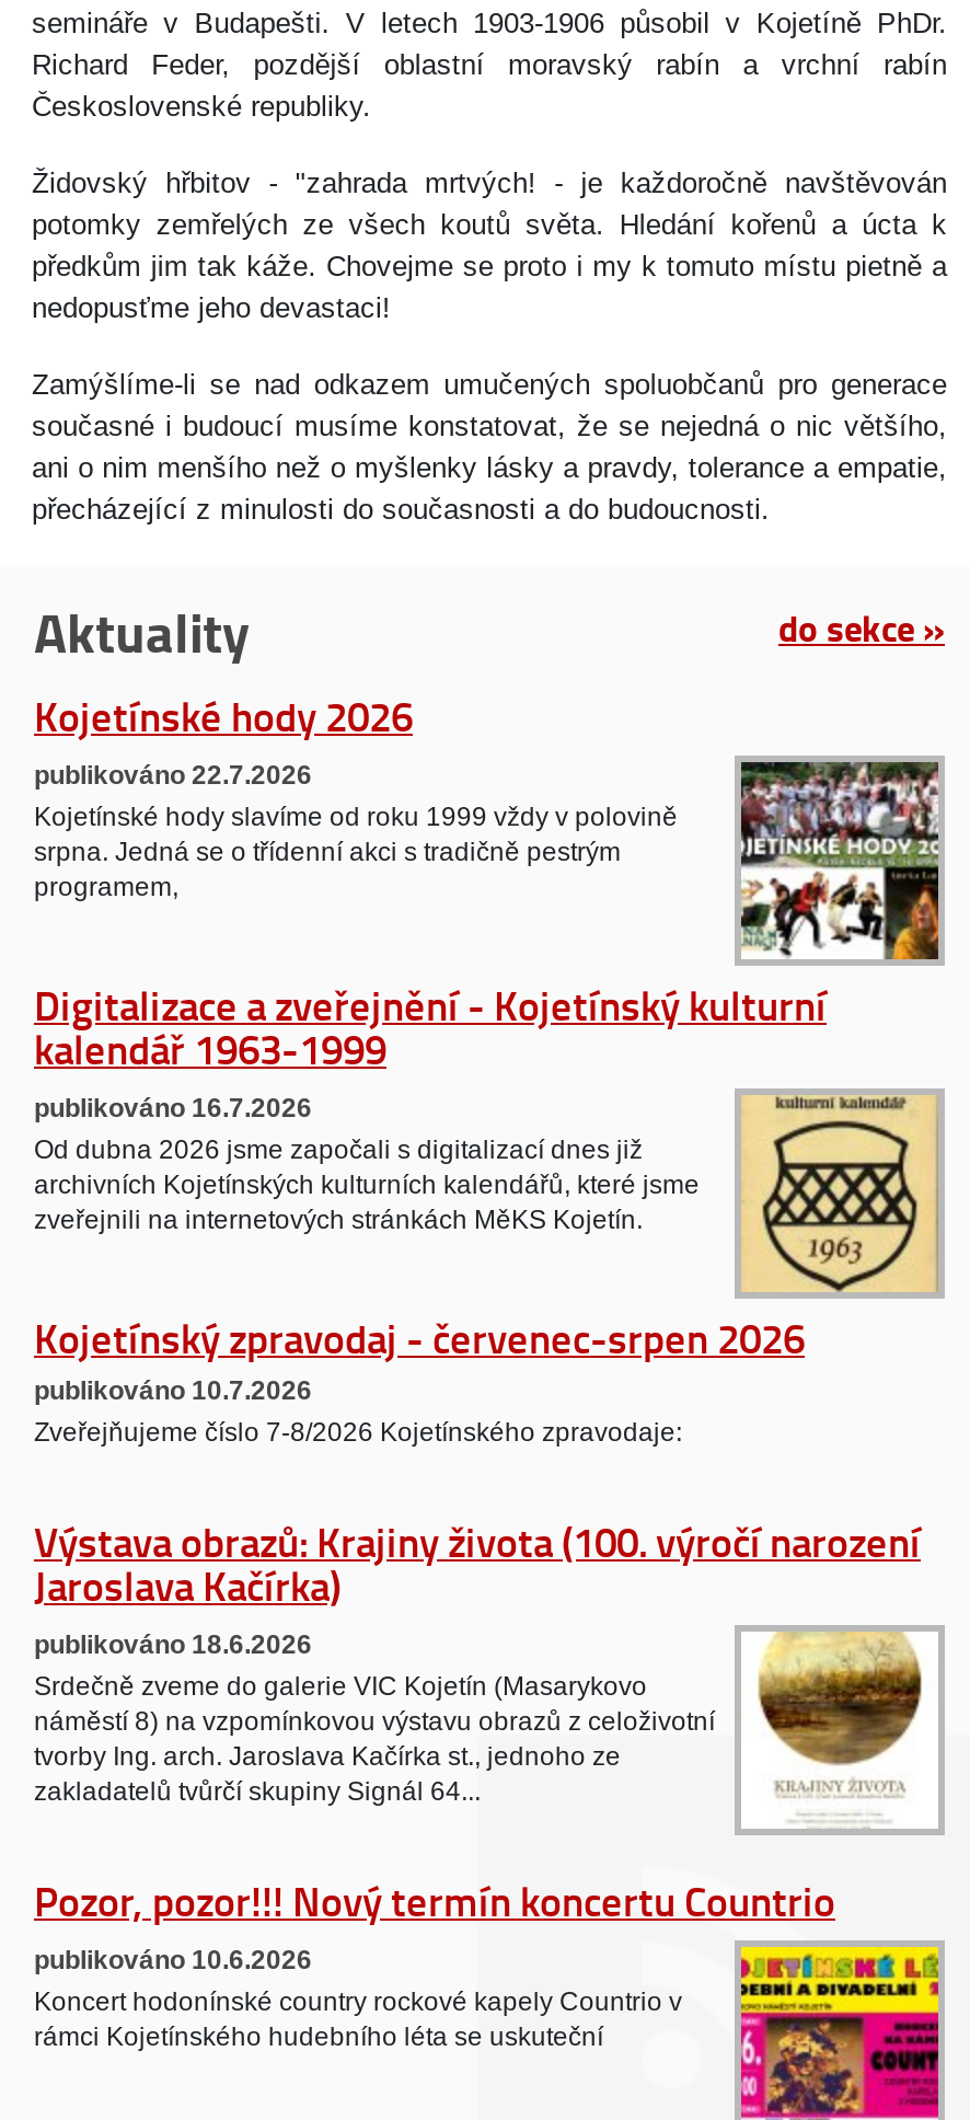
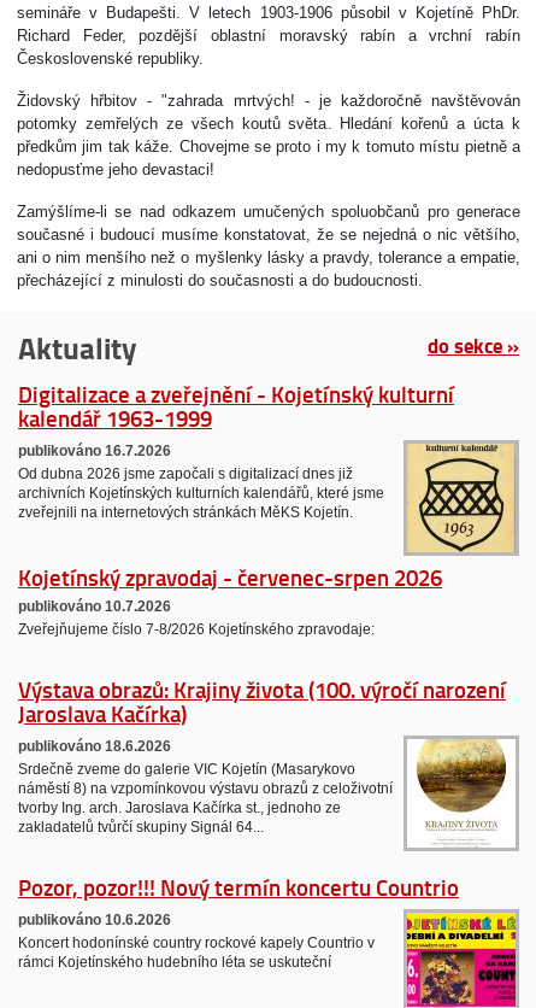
- [image]
- Kojetínské hody 2026
- publikováno 22.7.2026
- Kojetínské hody slavíme od roku 1999 vždy v polovině
- srpna. Jedná se o třídenní akci s tradičně pestrým
- programem,
